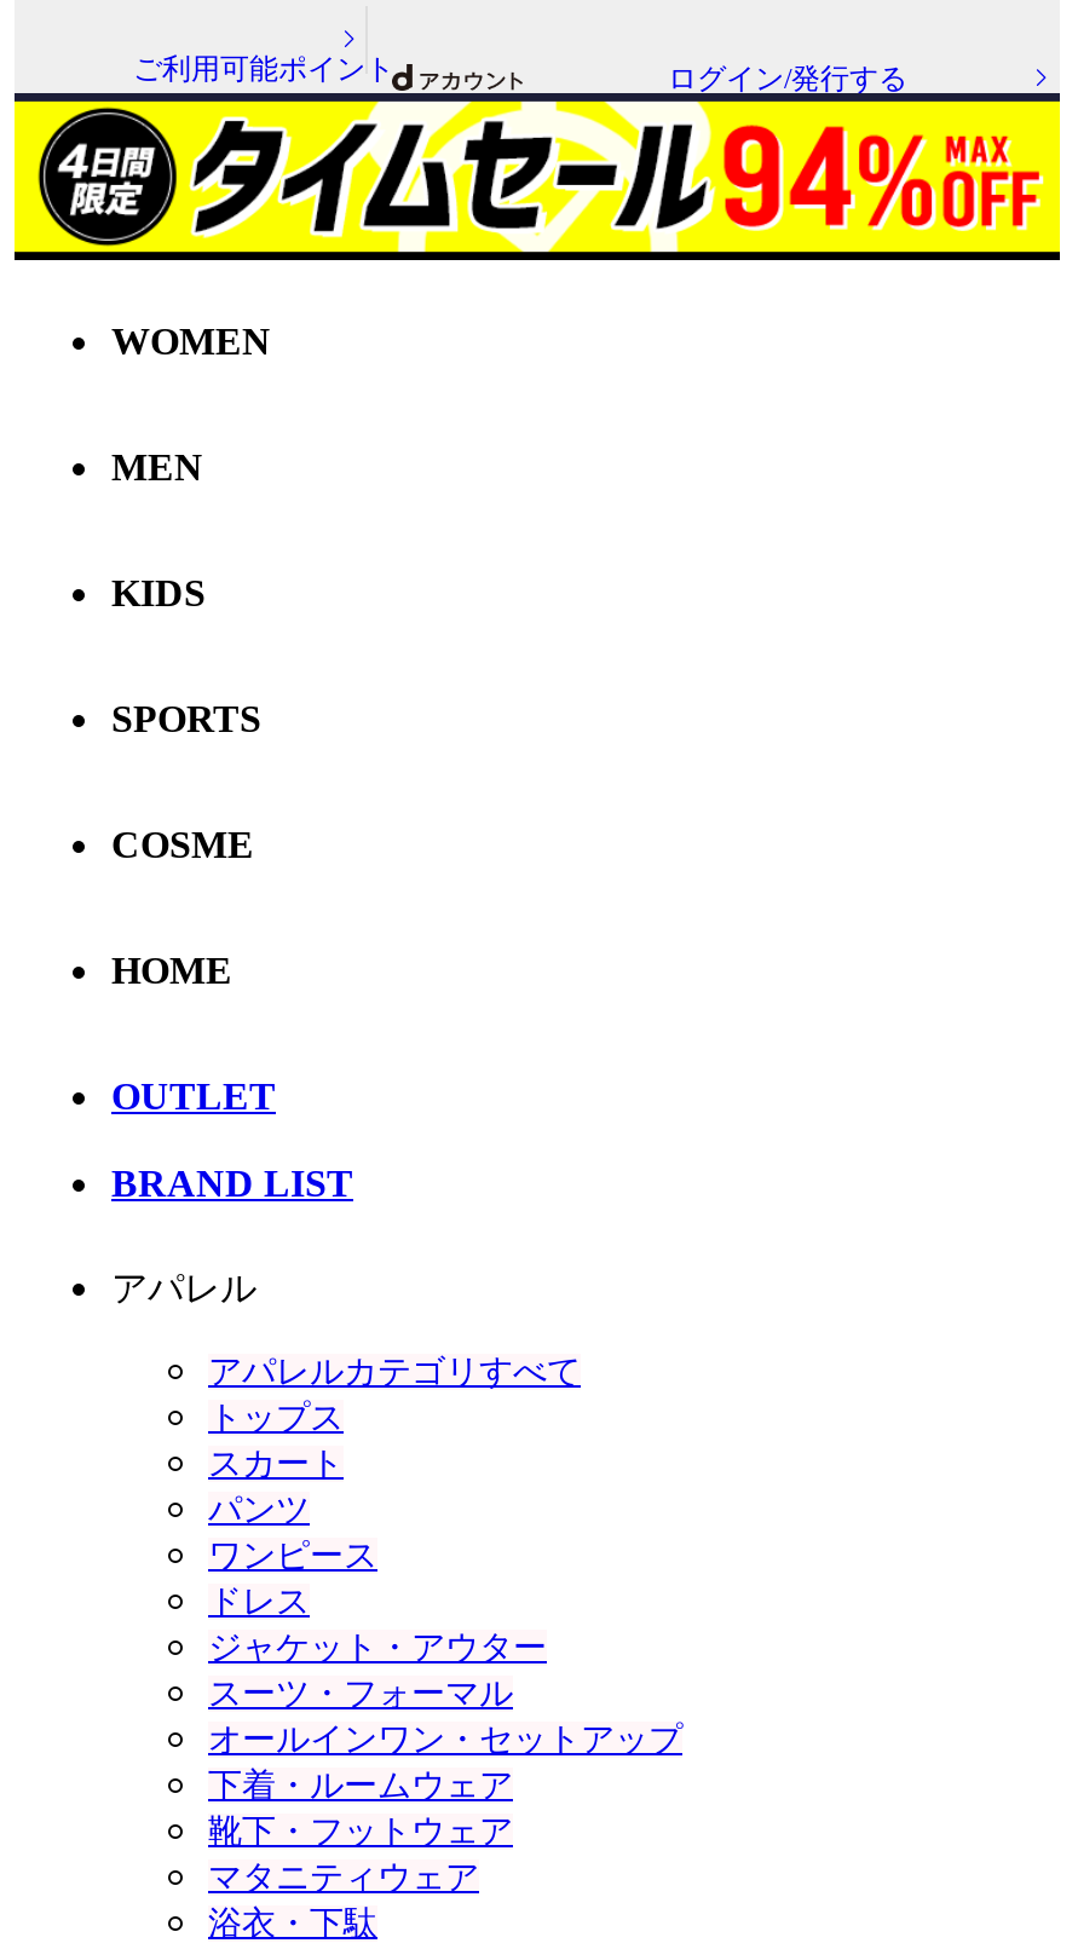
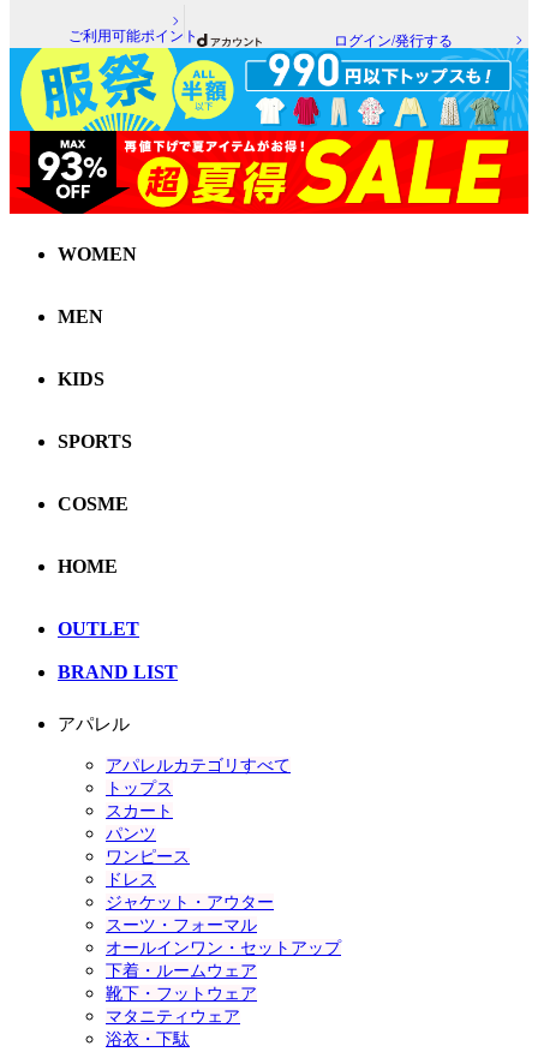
- [image]
+ [image]
